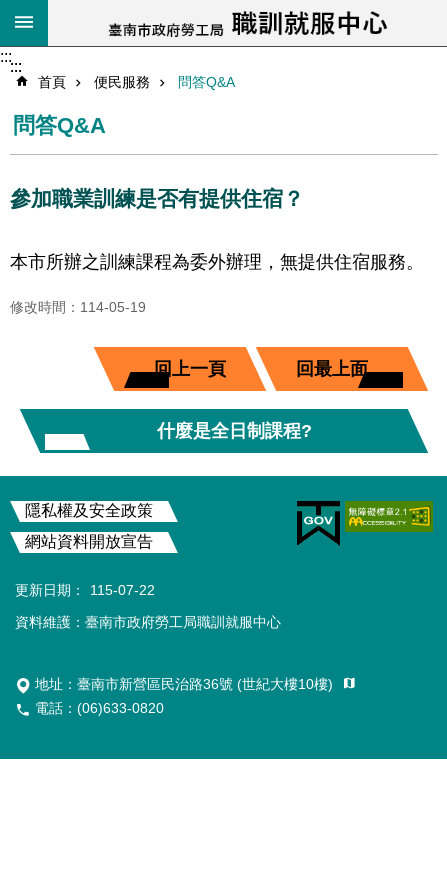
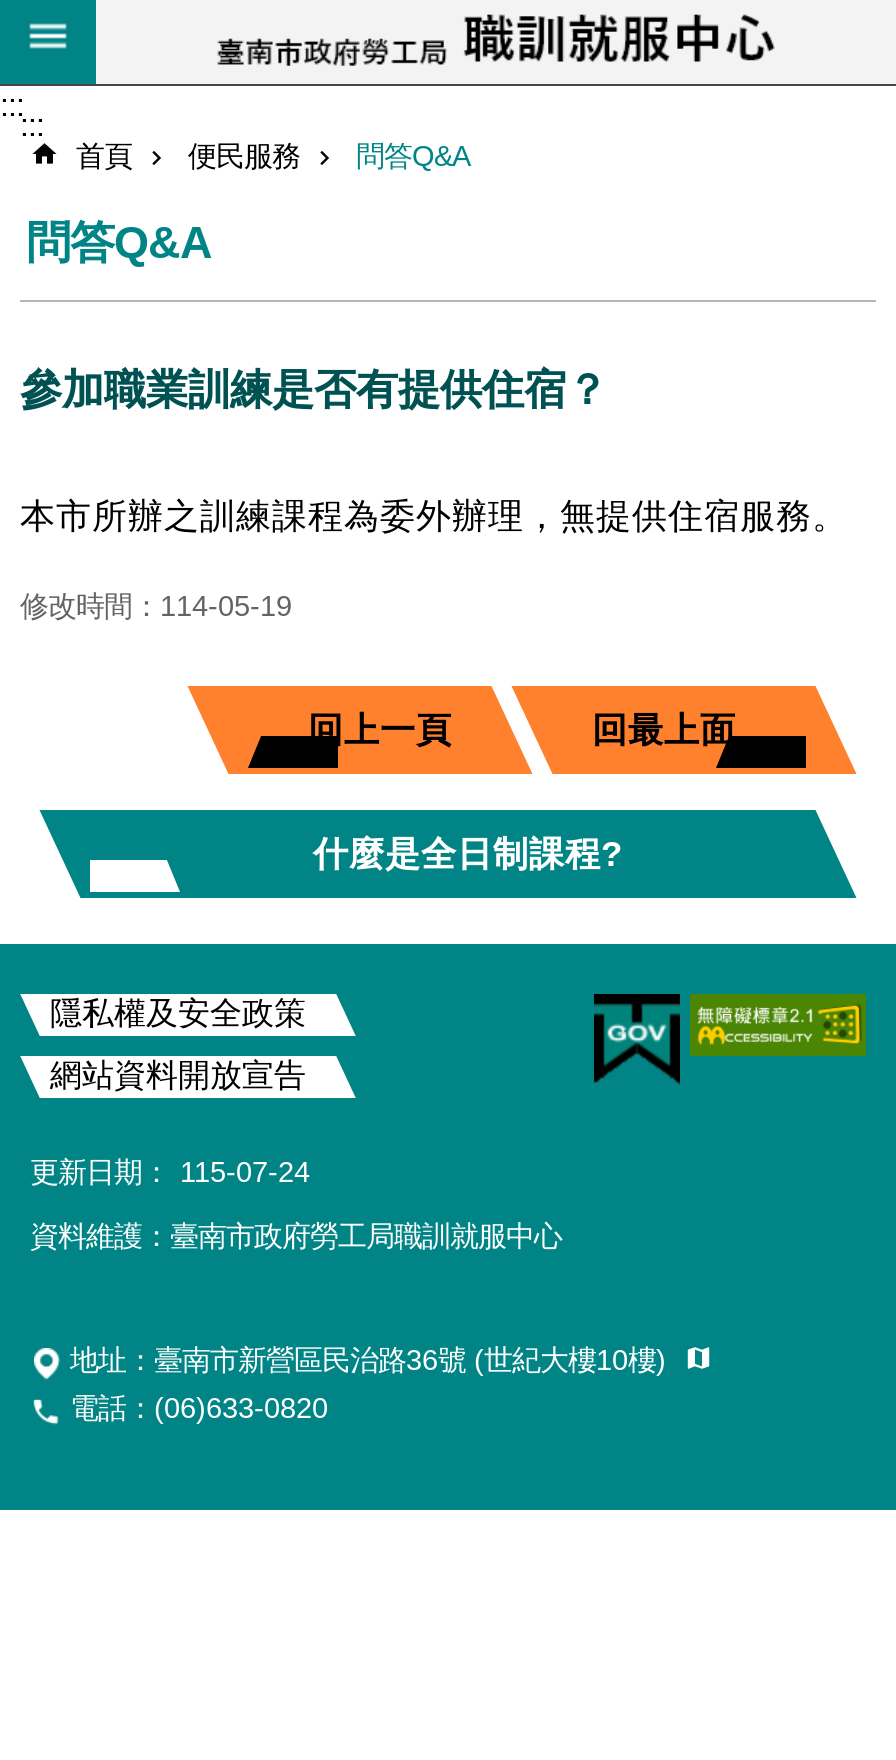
- 更新日期： 115-07-22
+ 更新日期： 115-07-24
